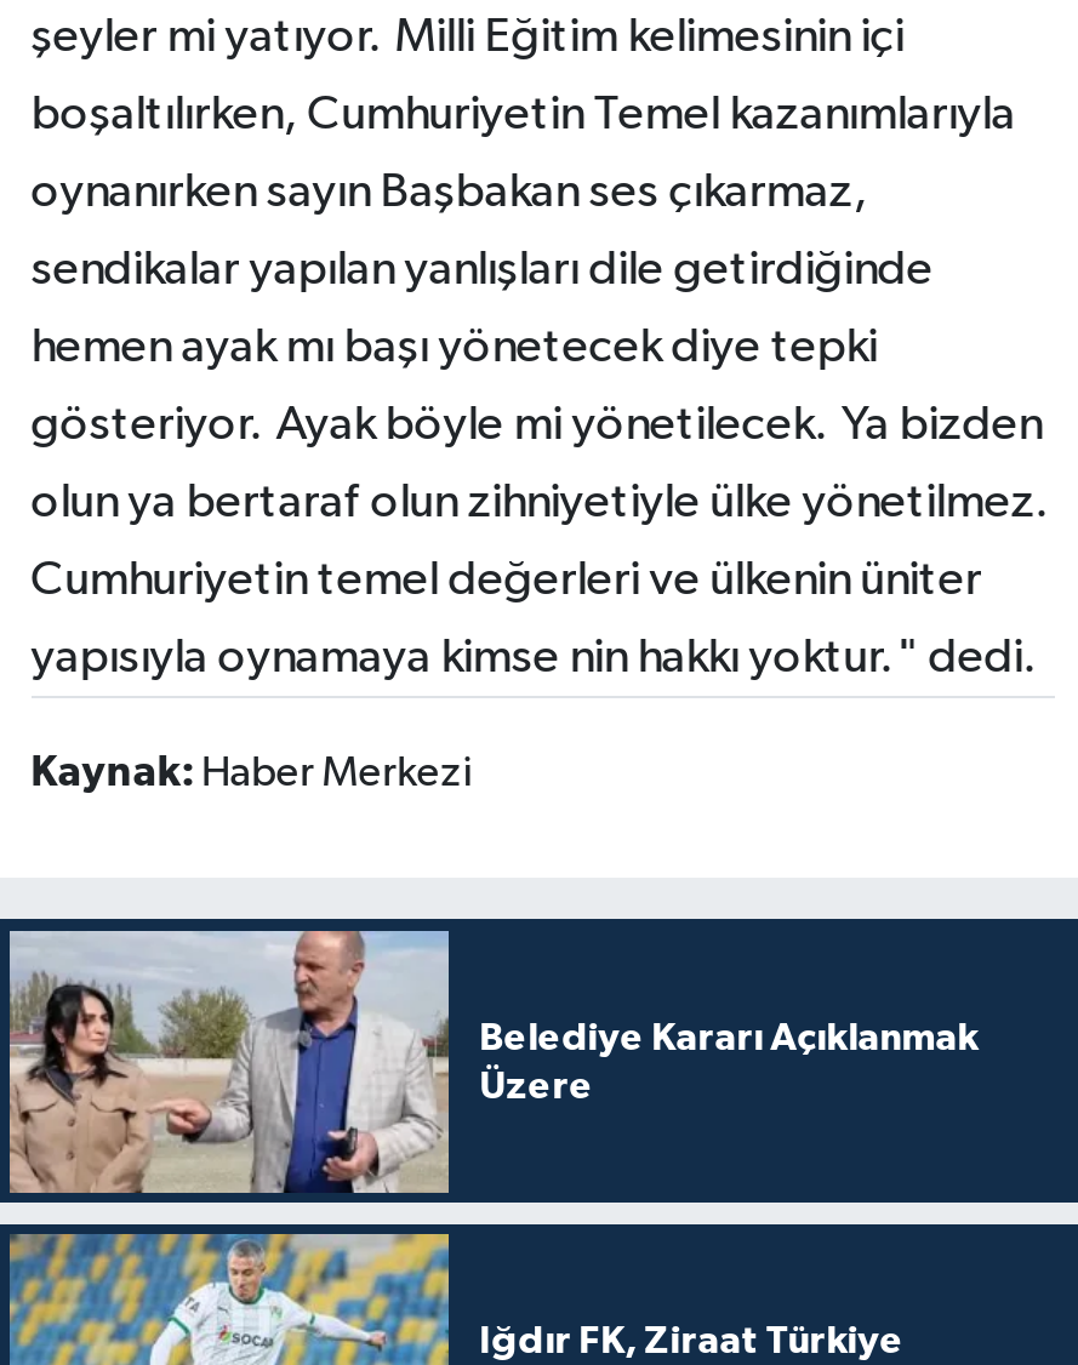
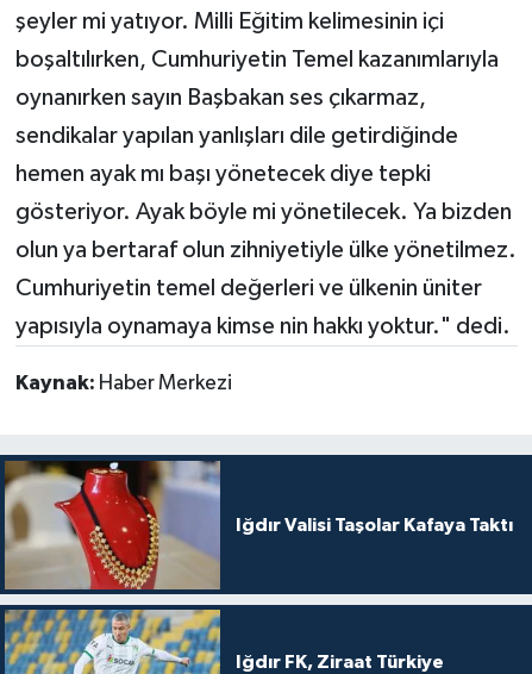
- [image]
- Belediye Kararı Açıklanmak
- Üzere
+ [image]
+ Iğdır Valisi Taşolar Kafaya Taktı
